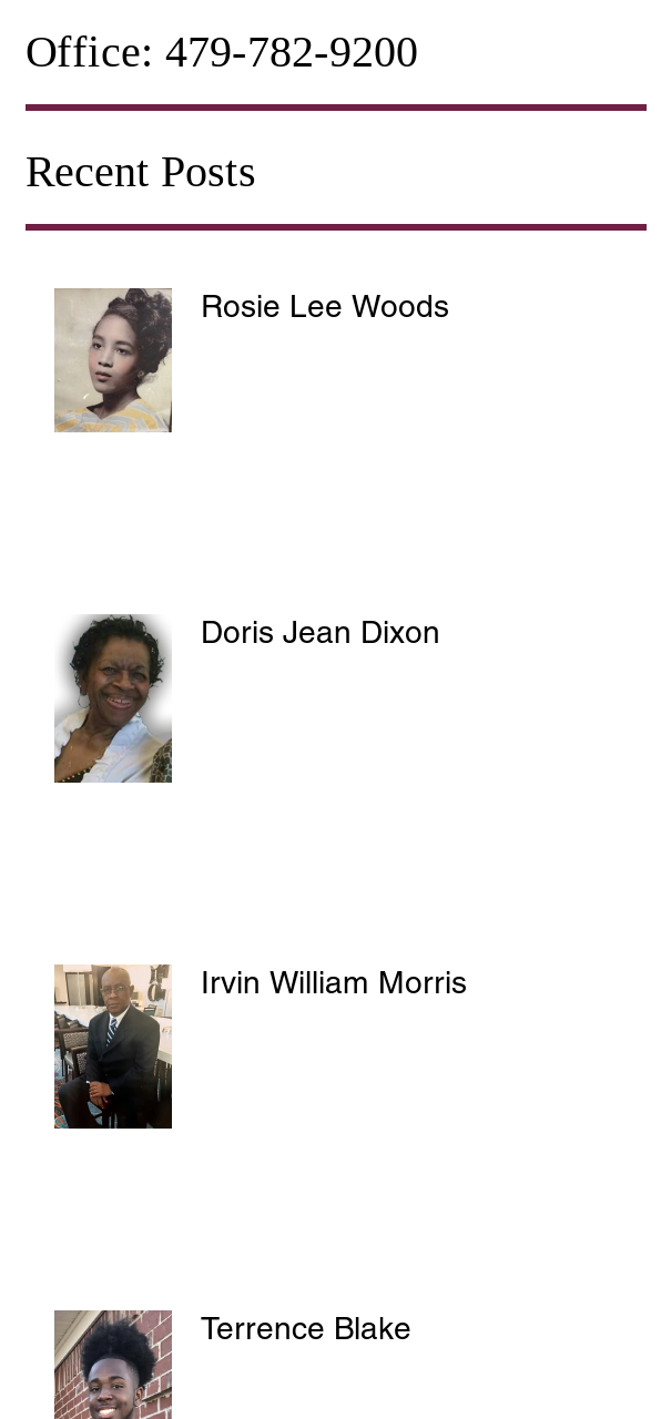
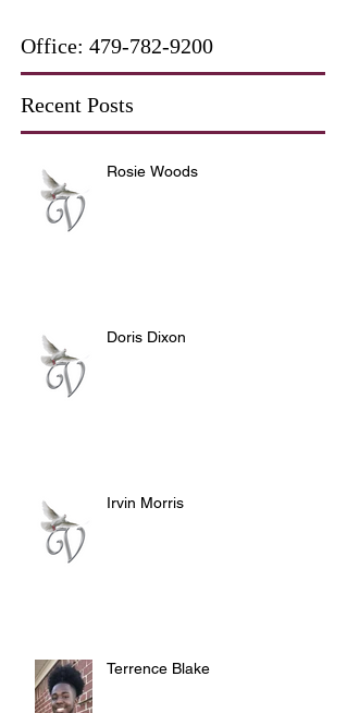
- [image]
- Rosie Lee Woods
+ [image]
+ Rosie Woods

- [image]
- Doris Jean Dixon
+ [image]
+ Doris Dixon

- [image]
- Irvin William Morris
+ [image]
+ Irvin Morris
